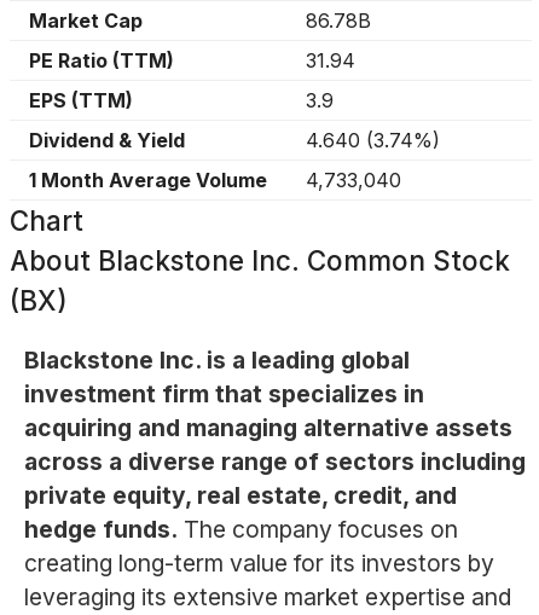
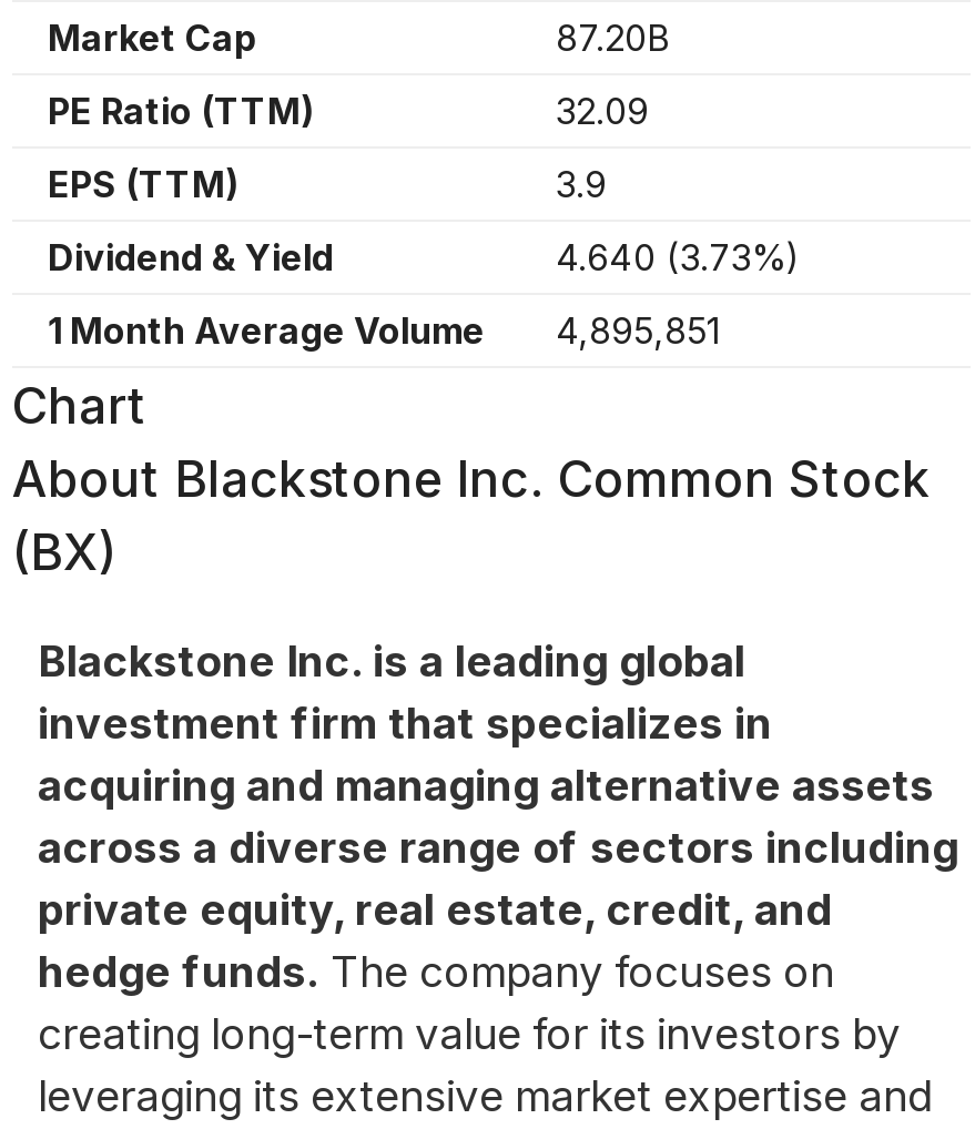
- 86.78B
+ 87.20B

- 31.94
+ 32.09

- 4.640 (3.74%)
+ 4.640 (3.73%)

- 1 Month Average Volume 4,733,040
+ 1 Month Average Volume 4,895,851
